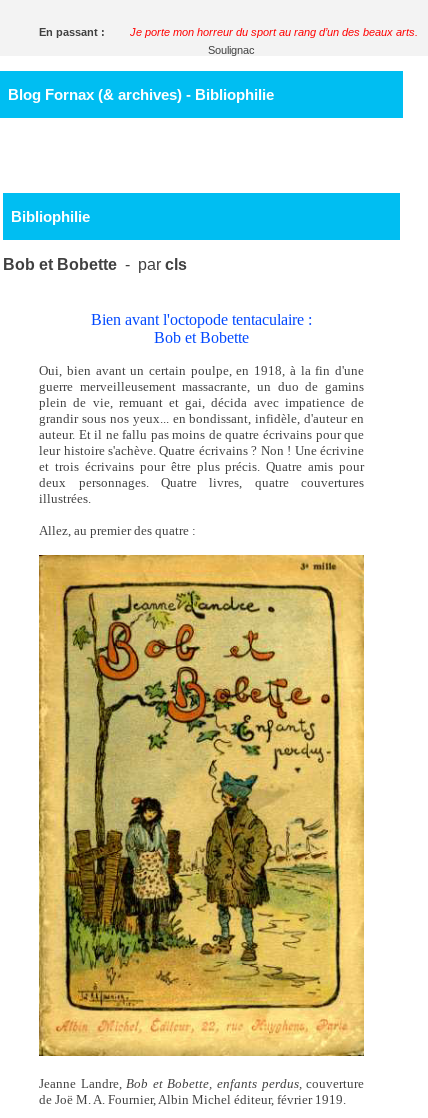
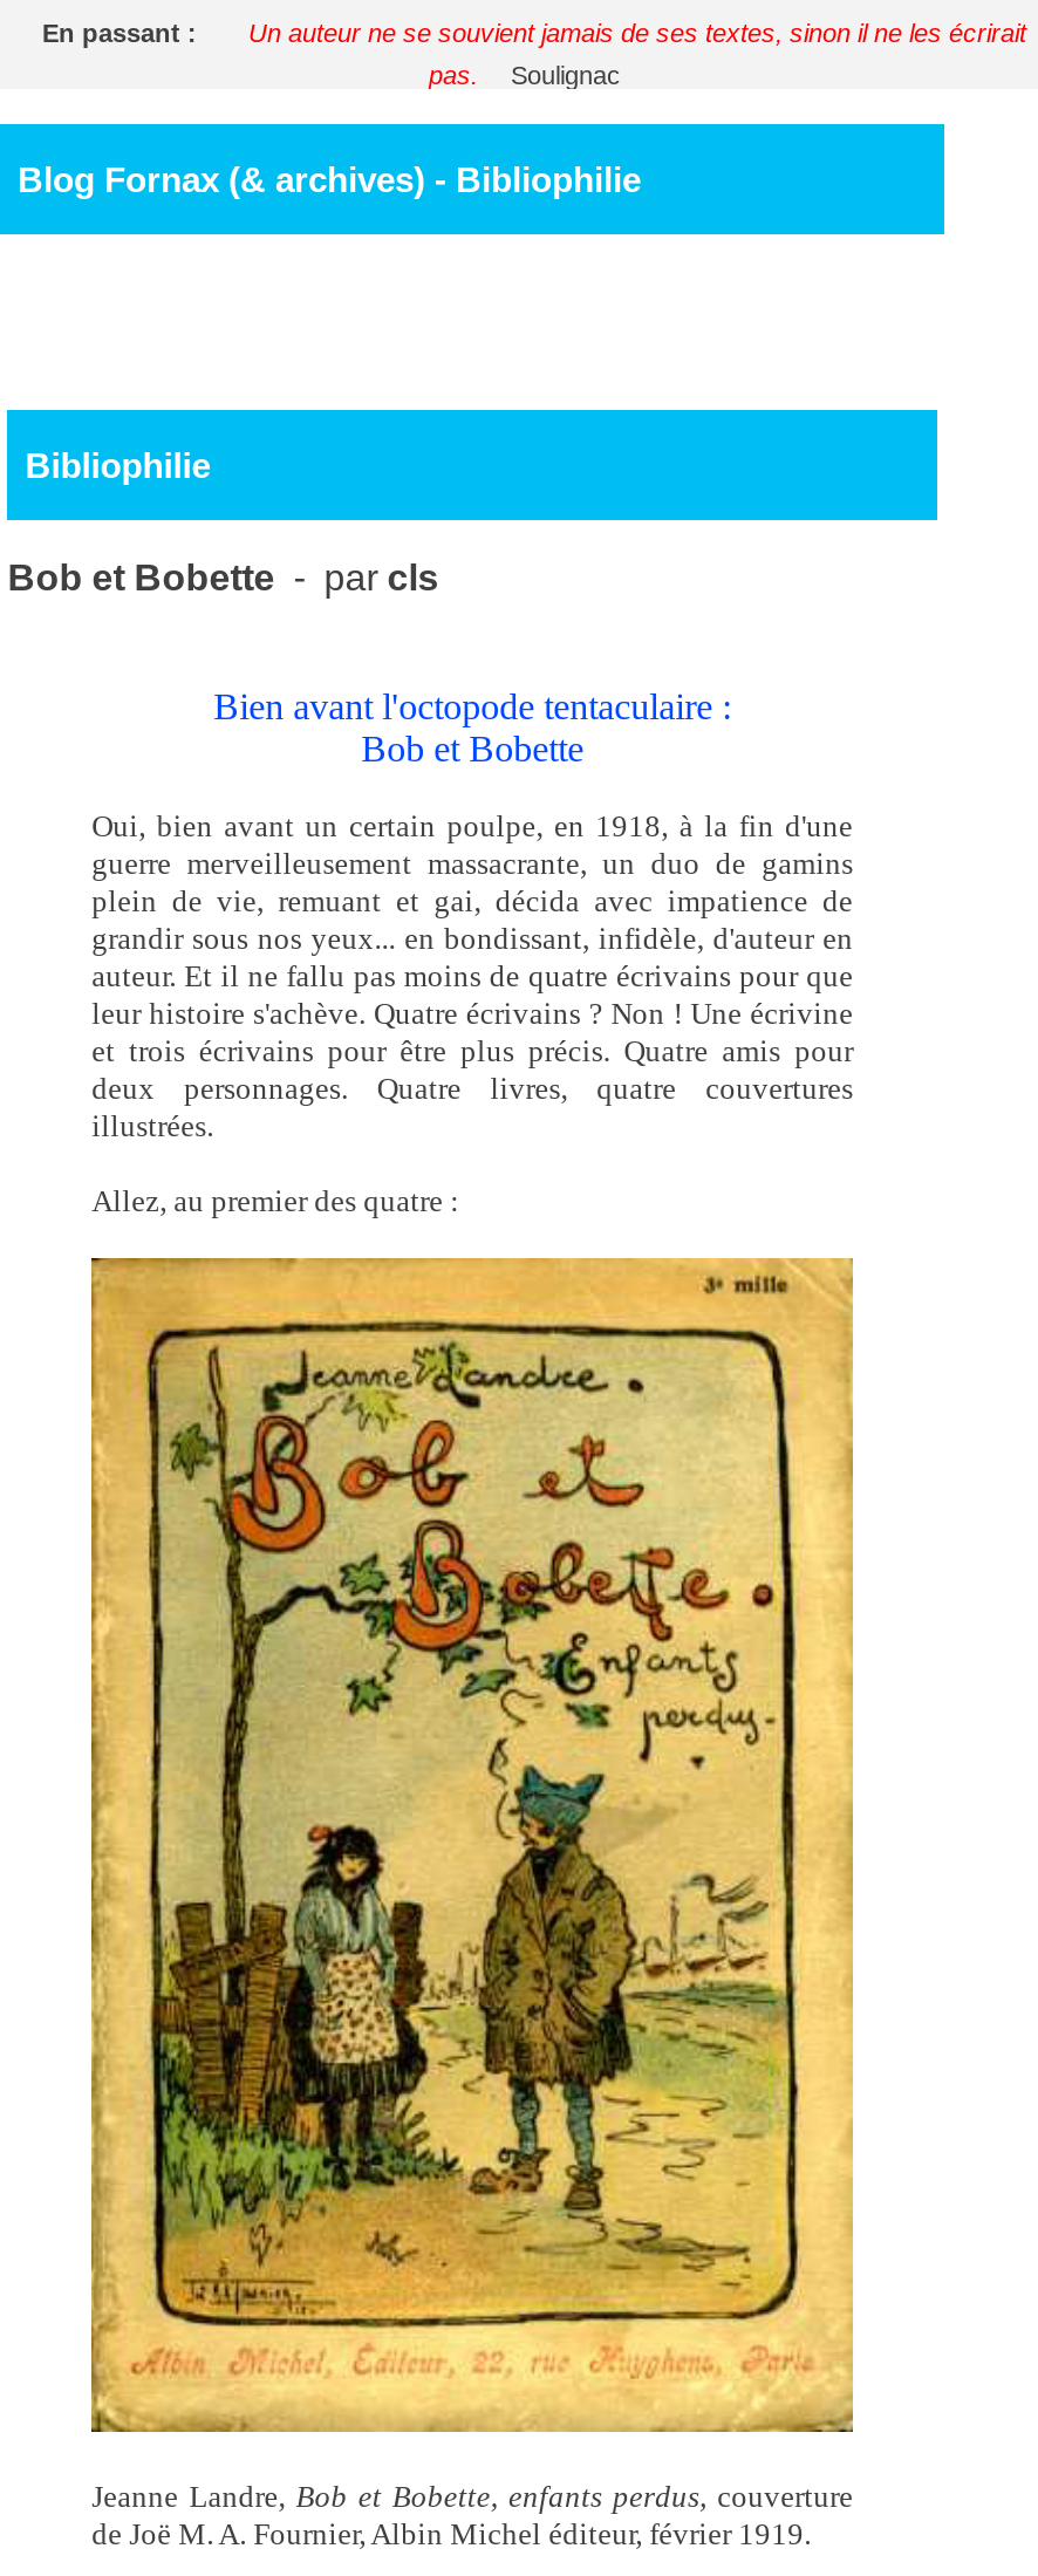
- Je porte mon horreur du sport au rang d’un des beaux arts.
+ Un auteur ne se souvient jamais de ses textes, sinon il ne les écrirait
+ pas.
